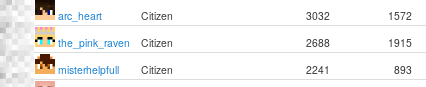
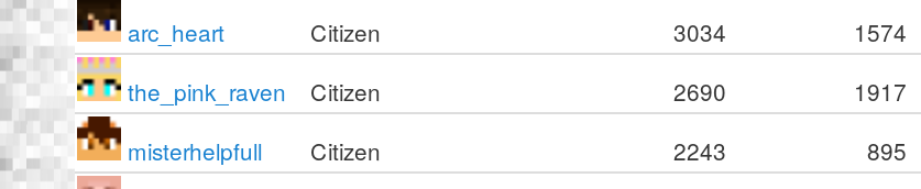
- 3032
+ 3034

- 1572
+ 1574

- 2688
+ 2690

- 1915
+ 1917

- 2241
+ 2243

- 893
+ 895
